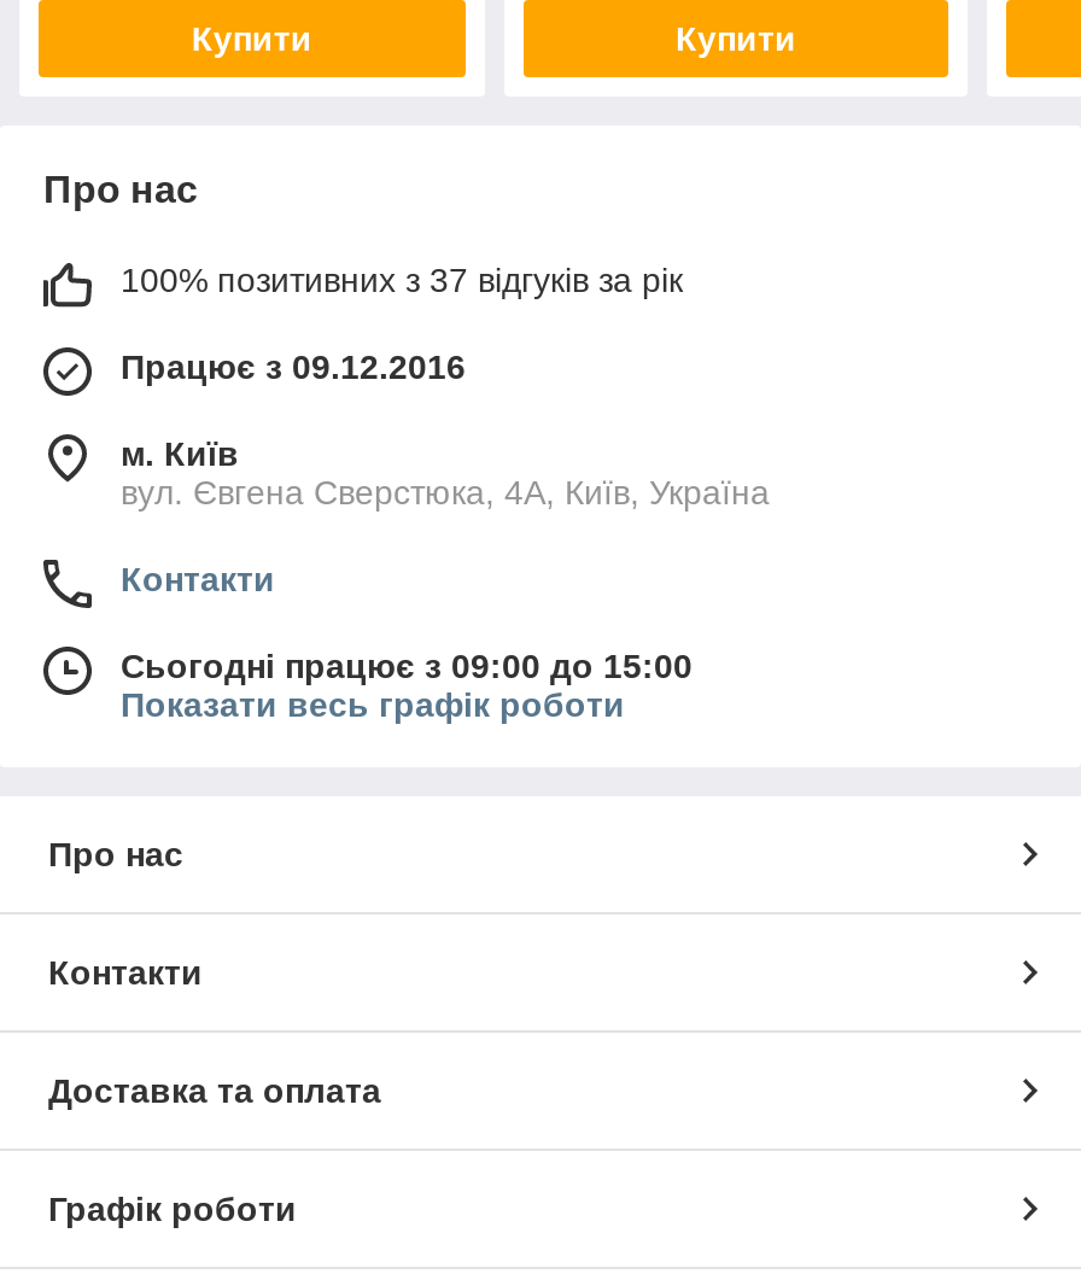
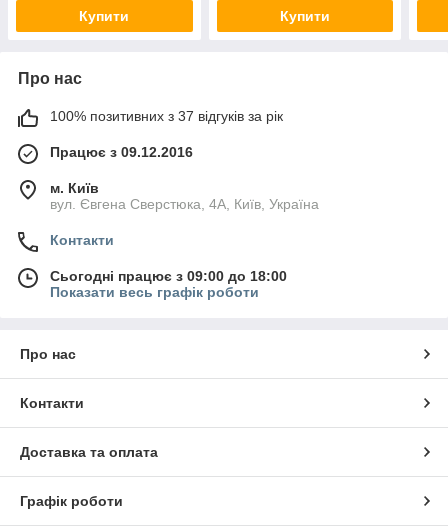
- Сьогодні працює з 09:00 до 15:00
+ Сьогодні працює з 09:00 до 18:00
